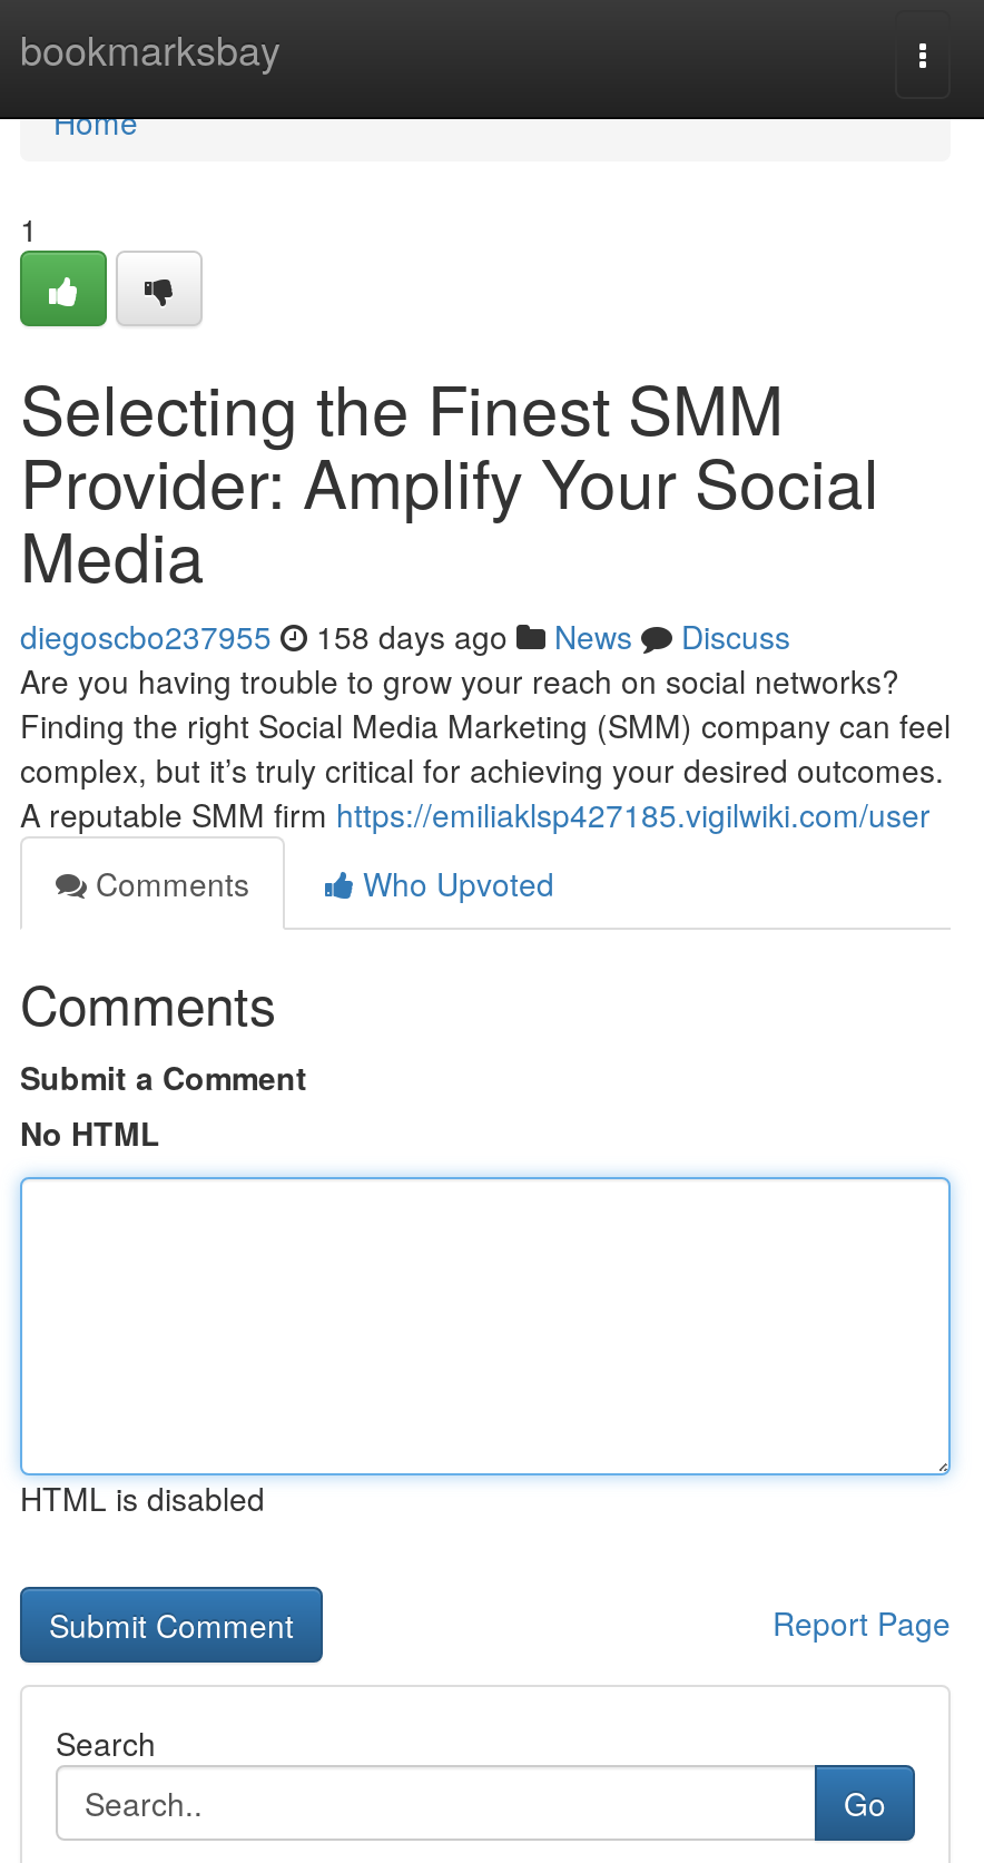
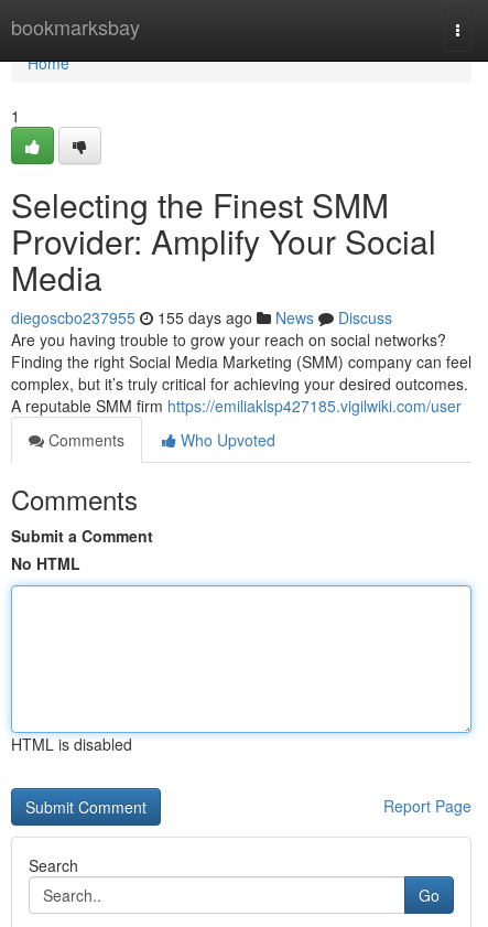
- diegoscbo237955 158 days ago News Discuss
+ diegoscbo237955 155 days ago News Discuss
